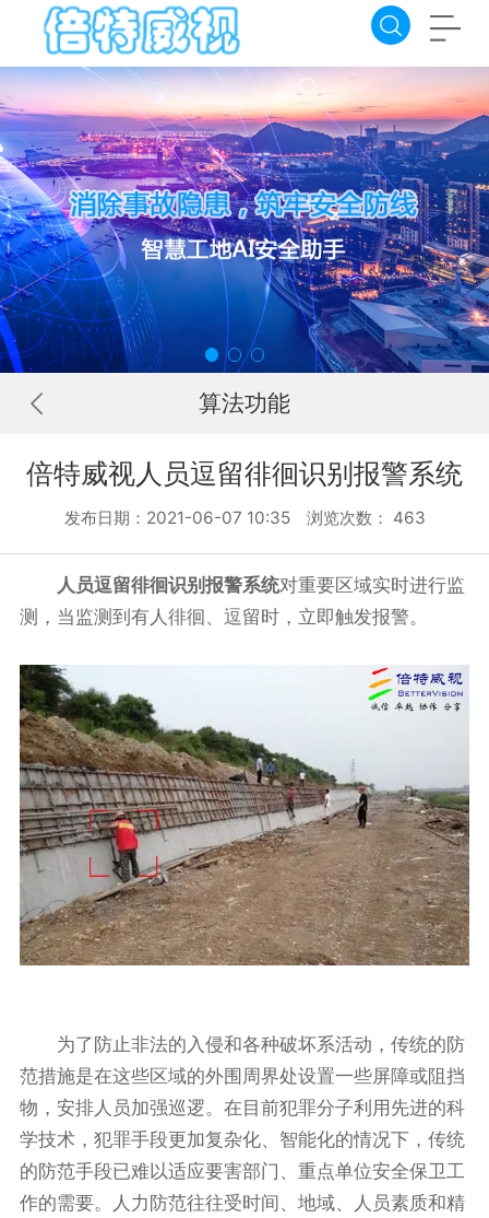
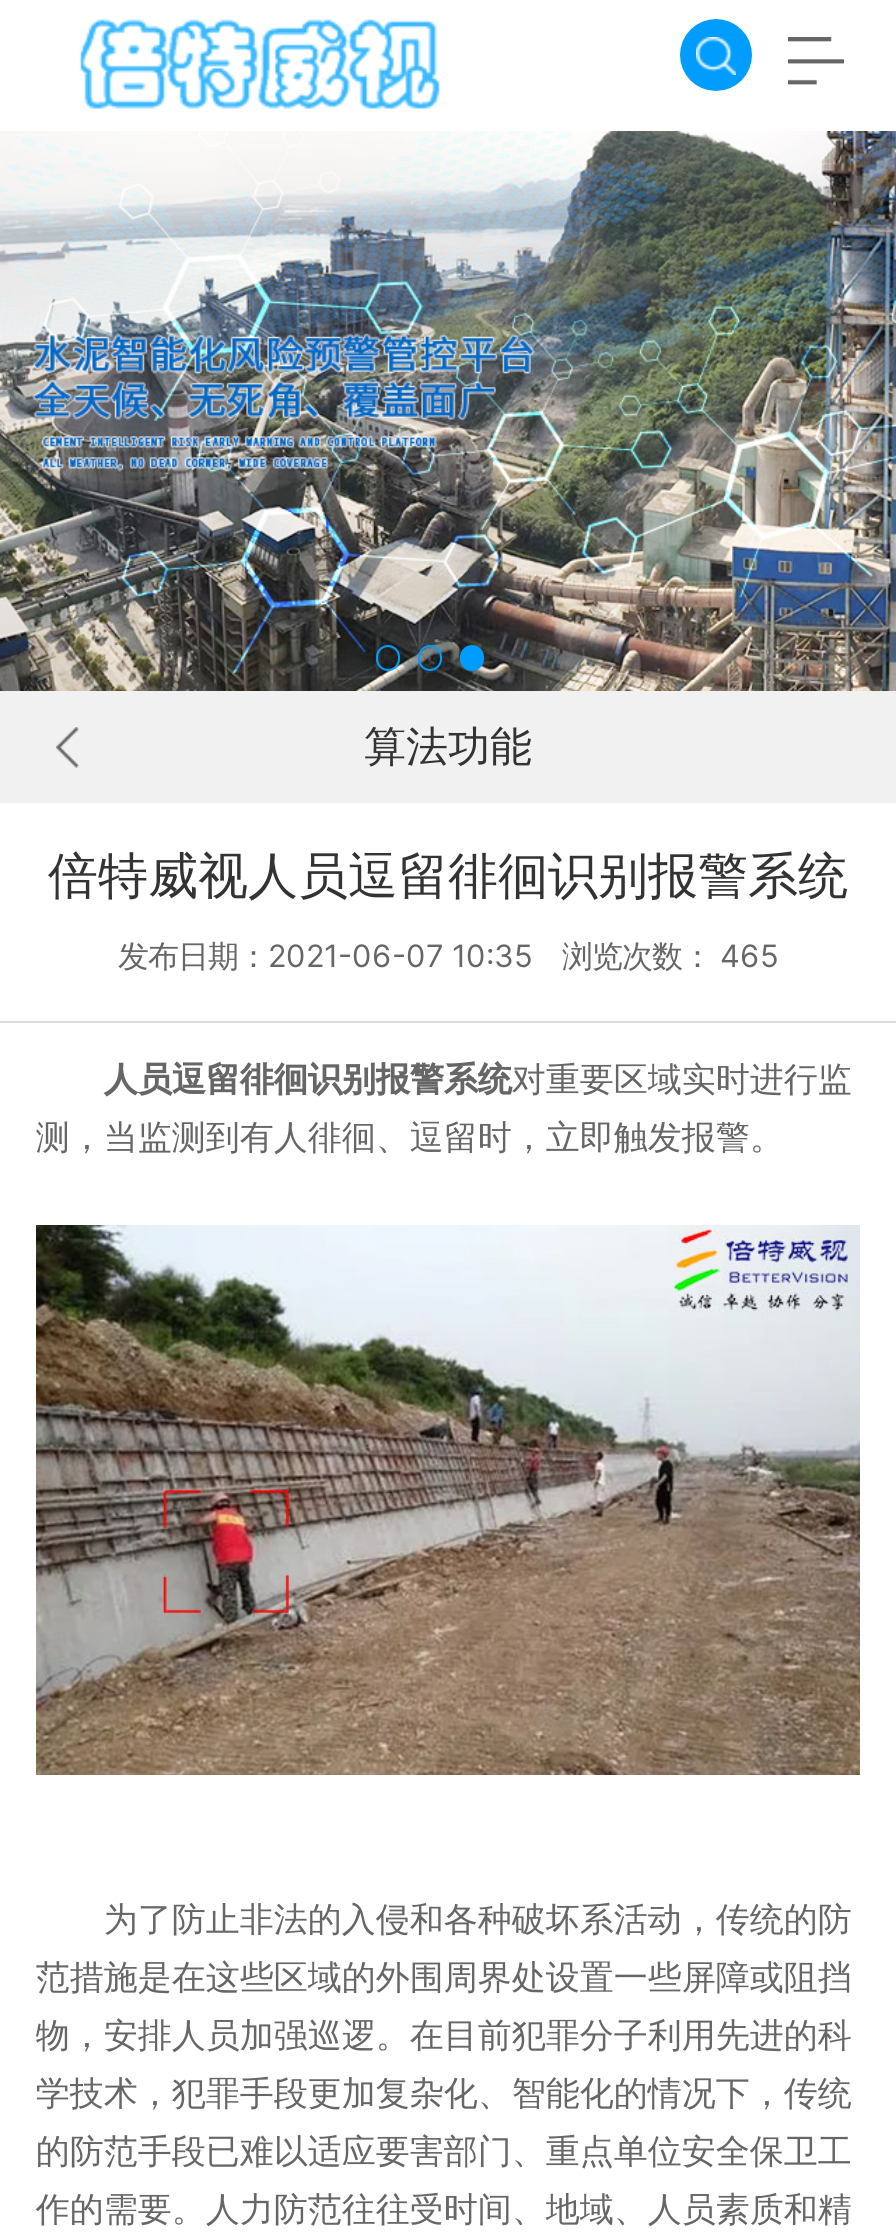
- [image]
+ [image]

- 发布日期：2021-06-07 10:35 浏览次数：463
+ 发布日期：2021-06-07 10:35 浏览次数：465
